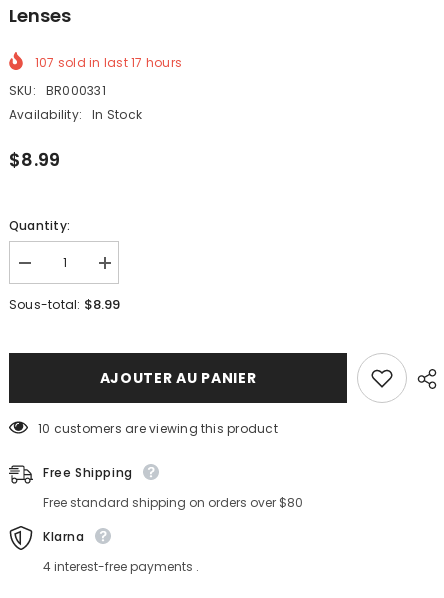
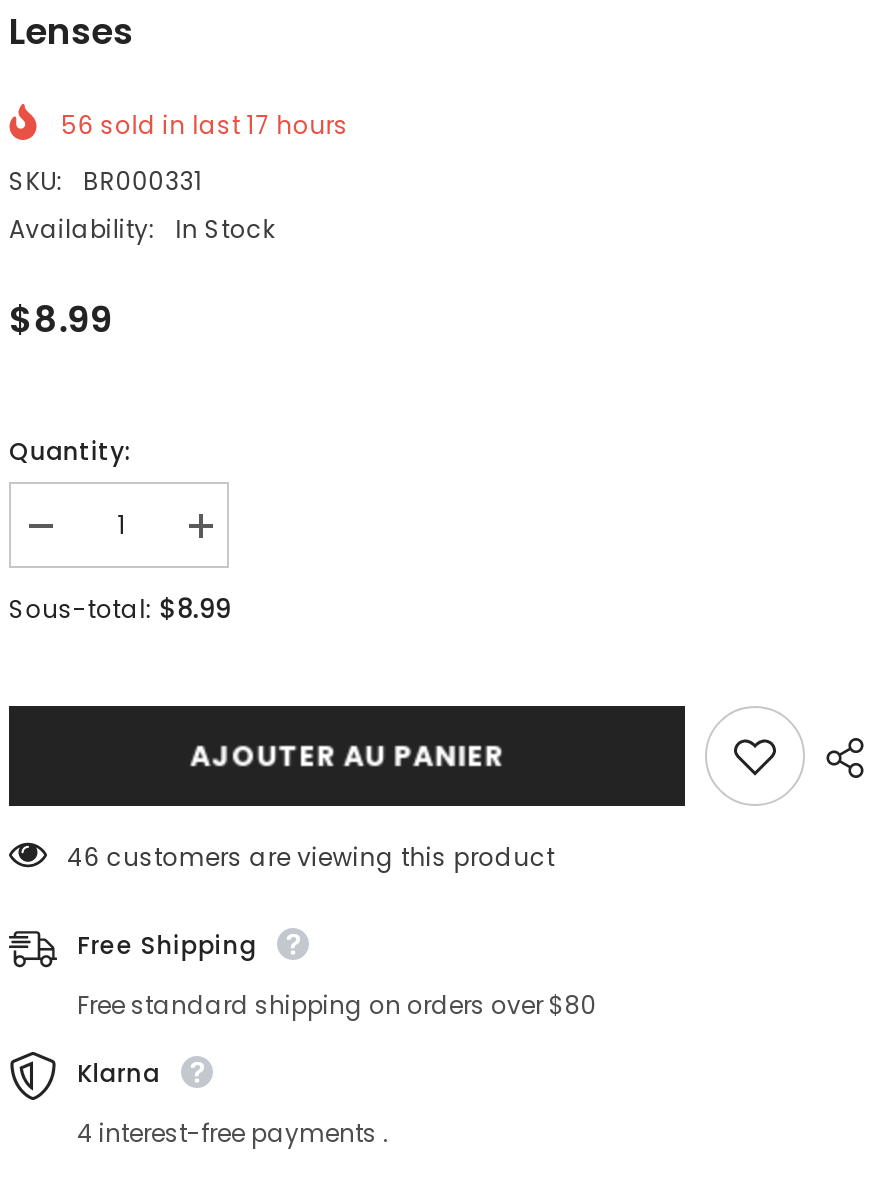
- 107 sold in last 17 hours
+ 56 sold in last 17 hours

- 10 customers are viewing this product
+ 46 customers are viewing this product
